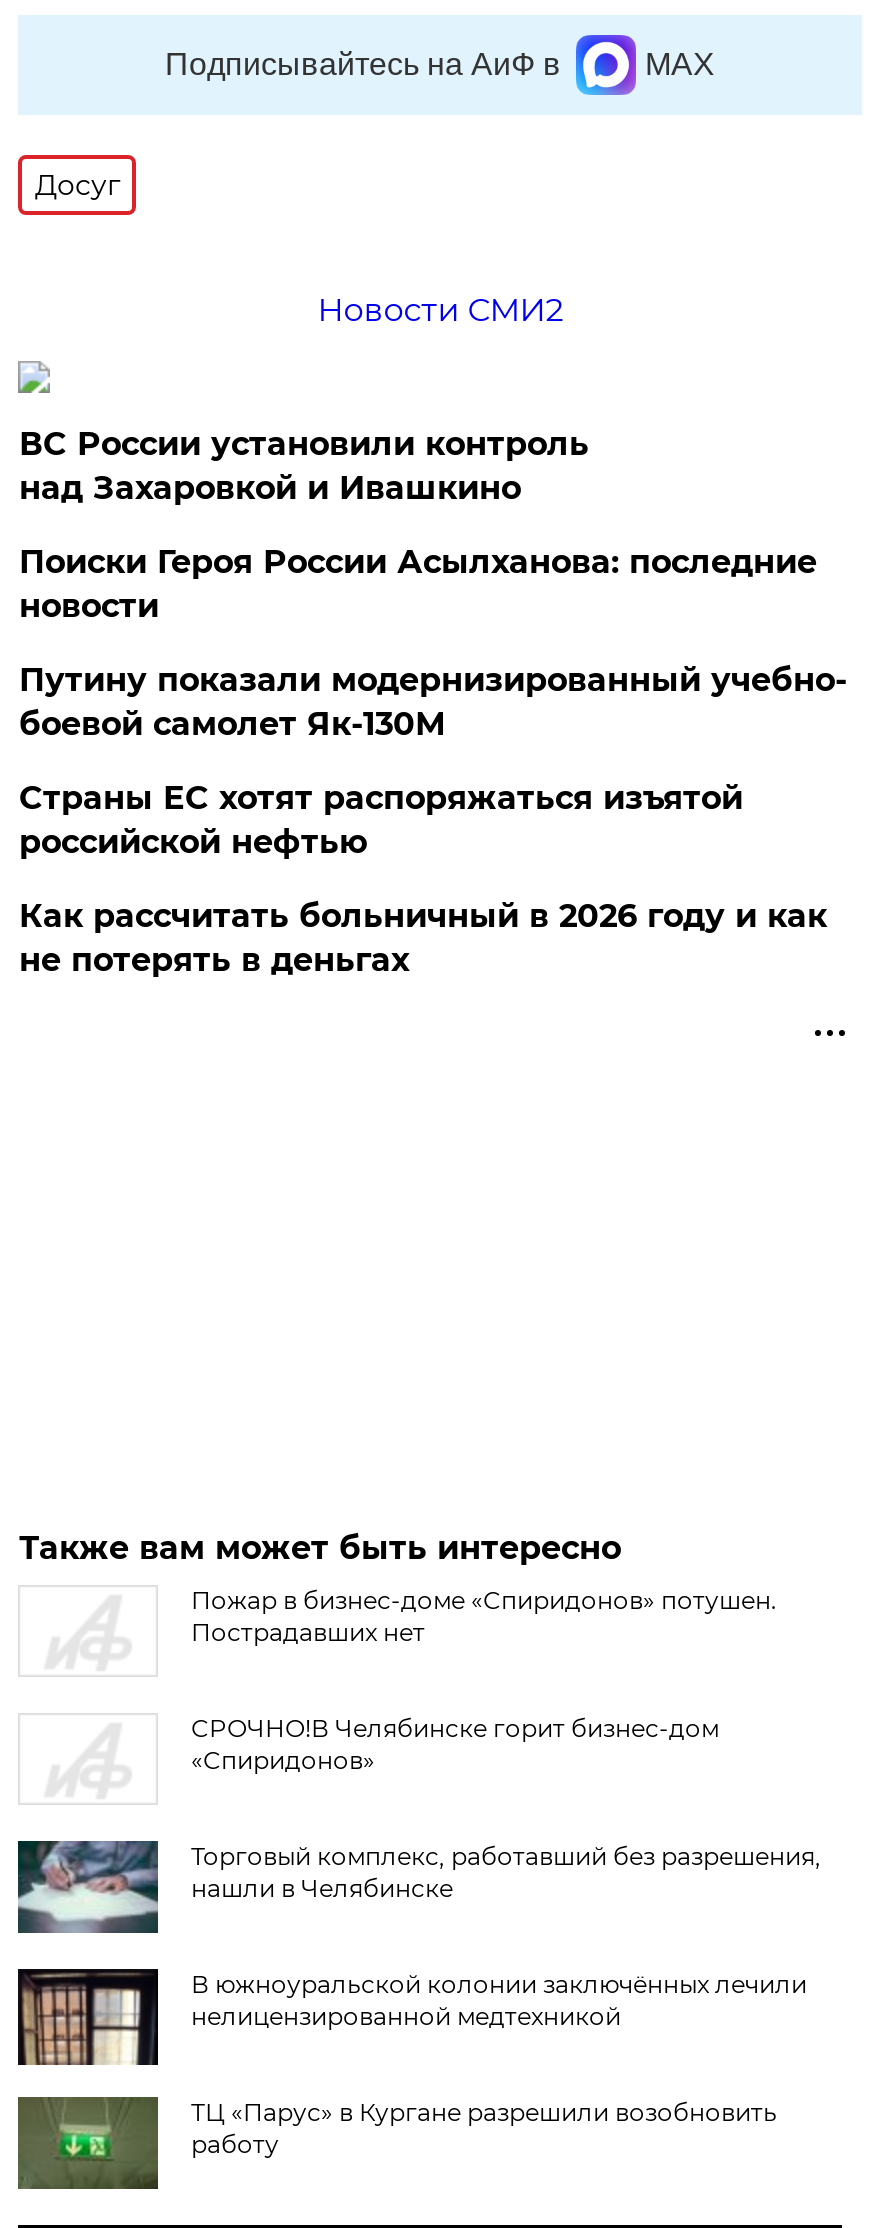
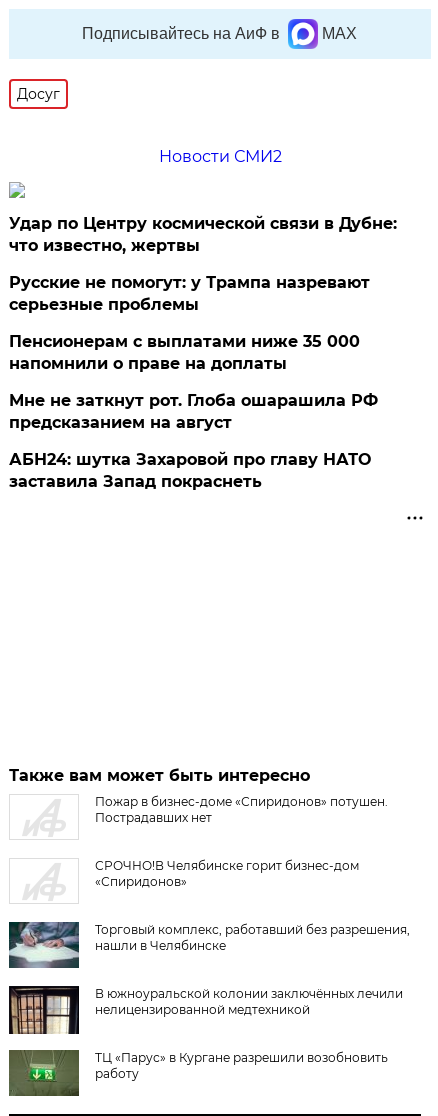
- ВС России установили контроль
- над Захаровкой и Ивашкино
+ Удар по Центру космической связи в Дубне:
+ что известно, жертвы

- Поиски Героя России Асылханова: последние
- новости
+ Русские не помогут: у Трампа назревают
+ серьезные проблемы

- Путину показали модернизированный учебно-
- боевой самолет Як-130М
+ Пенсионерам с выплатами ниже 35 000
+ напомнили о праве на доплаты

- Страны ЕС хотят распоряжаться изъятой
- российской нефтью
+ Мне не заткнут рот. Глоба ошарашила РФ
+ предсказанием на август

- Как рассчитать больничный в 2026 году и как
- не потерять в деньгах
+ АБН24: шутка Захаровой про главу НАТО
+ заставила Запад покраснеть
